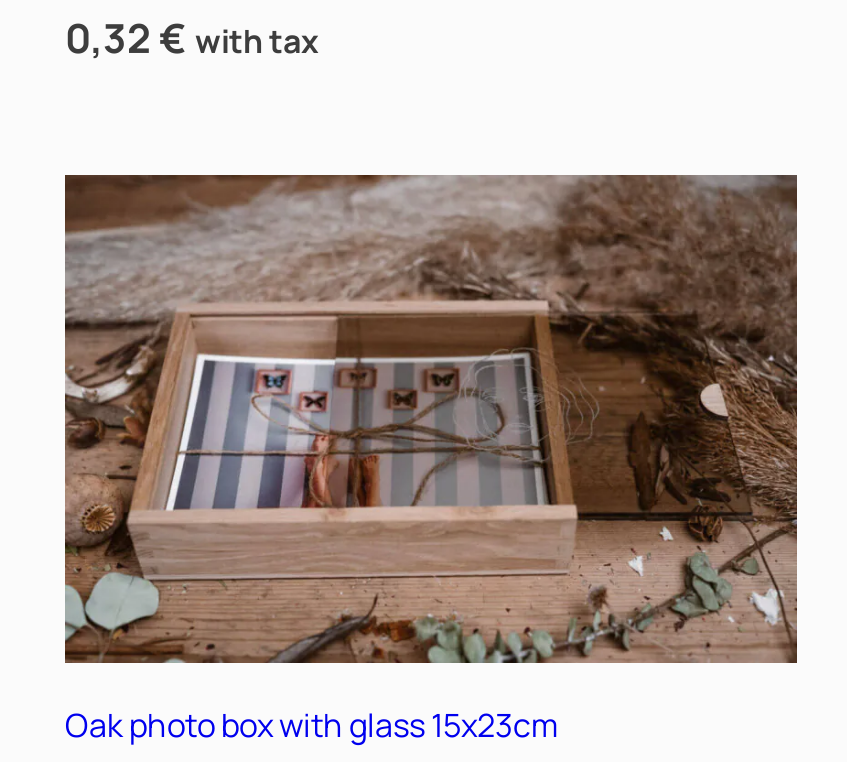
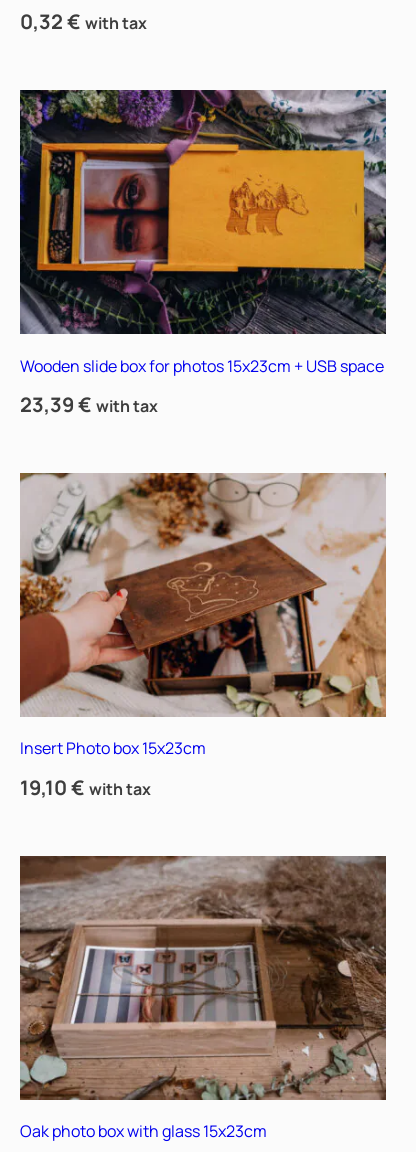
+ [image]
+ Wooden slide box for photos 15x23cm + USB space
+ 23,39 € with tax

+ [image]
+ Insert Photo box 15x23cm
+ 19,10 € with tax
